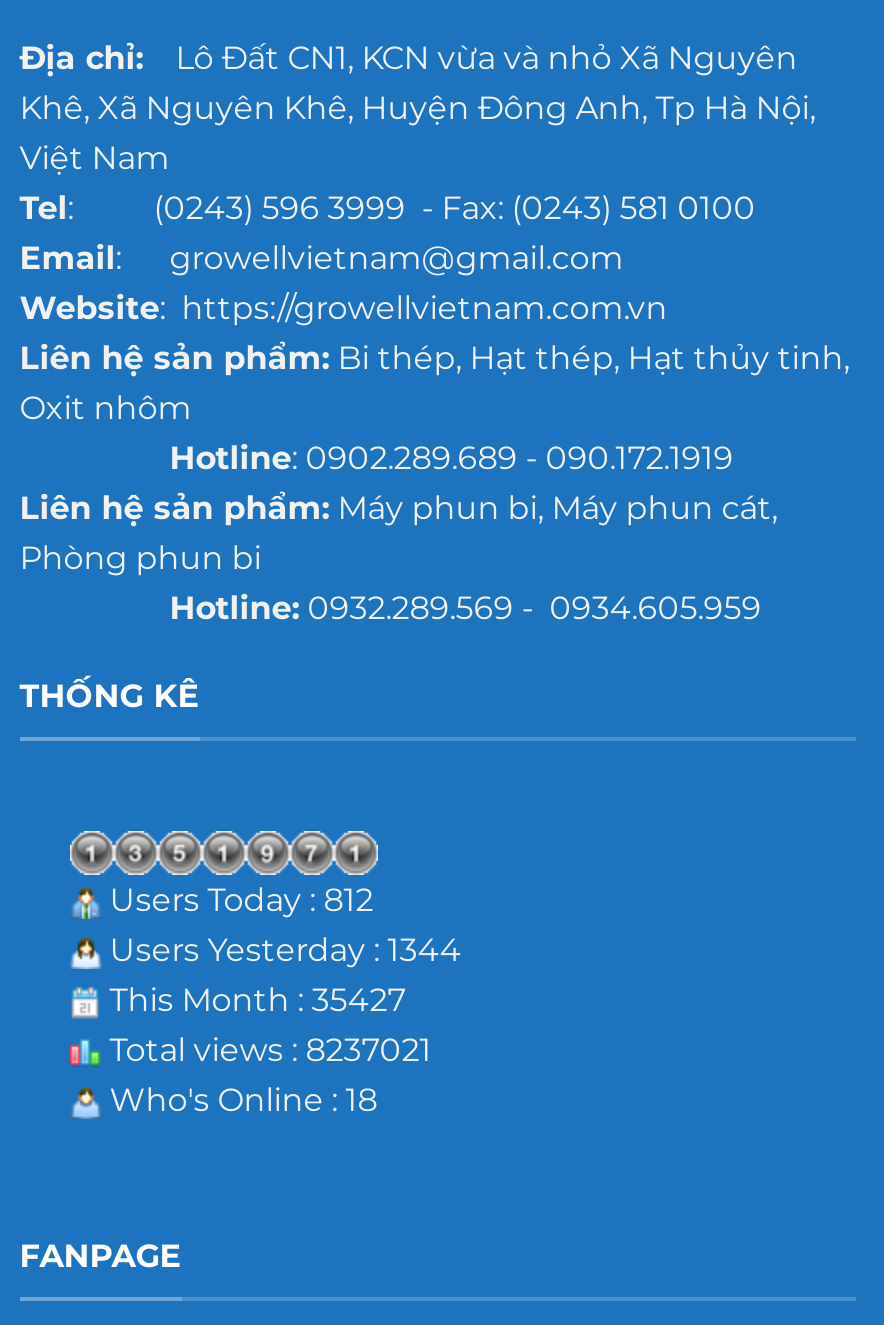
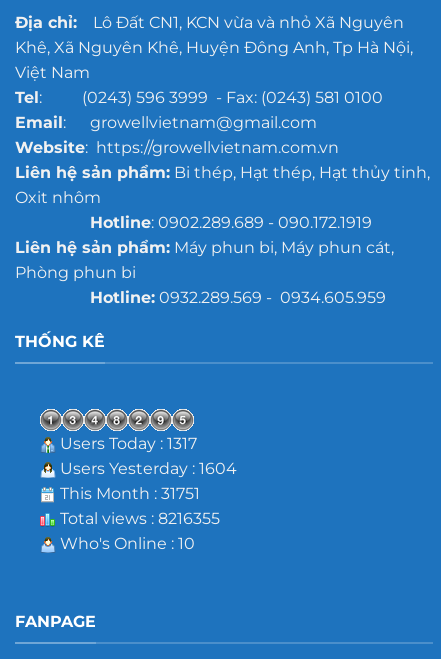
- Users Today : 812
+ Users Today : 1317

- Users Yesterday : 1344
+ Users Yesterday : 1604

- This Month : 35427
+ This Month : 31751

- Total views : 8237021
+ Total views : 8216355

- Who's Online : 18
+ Who's Online : 10
